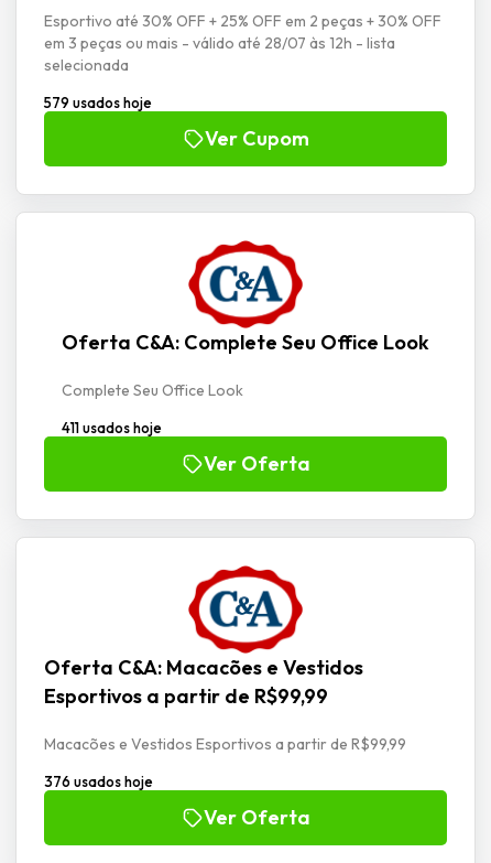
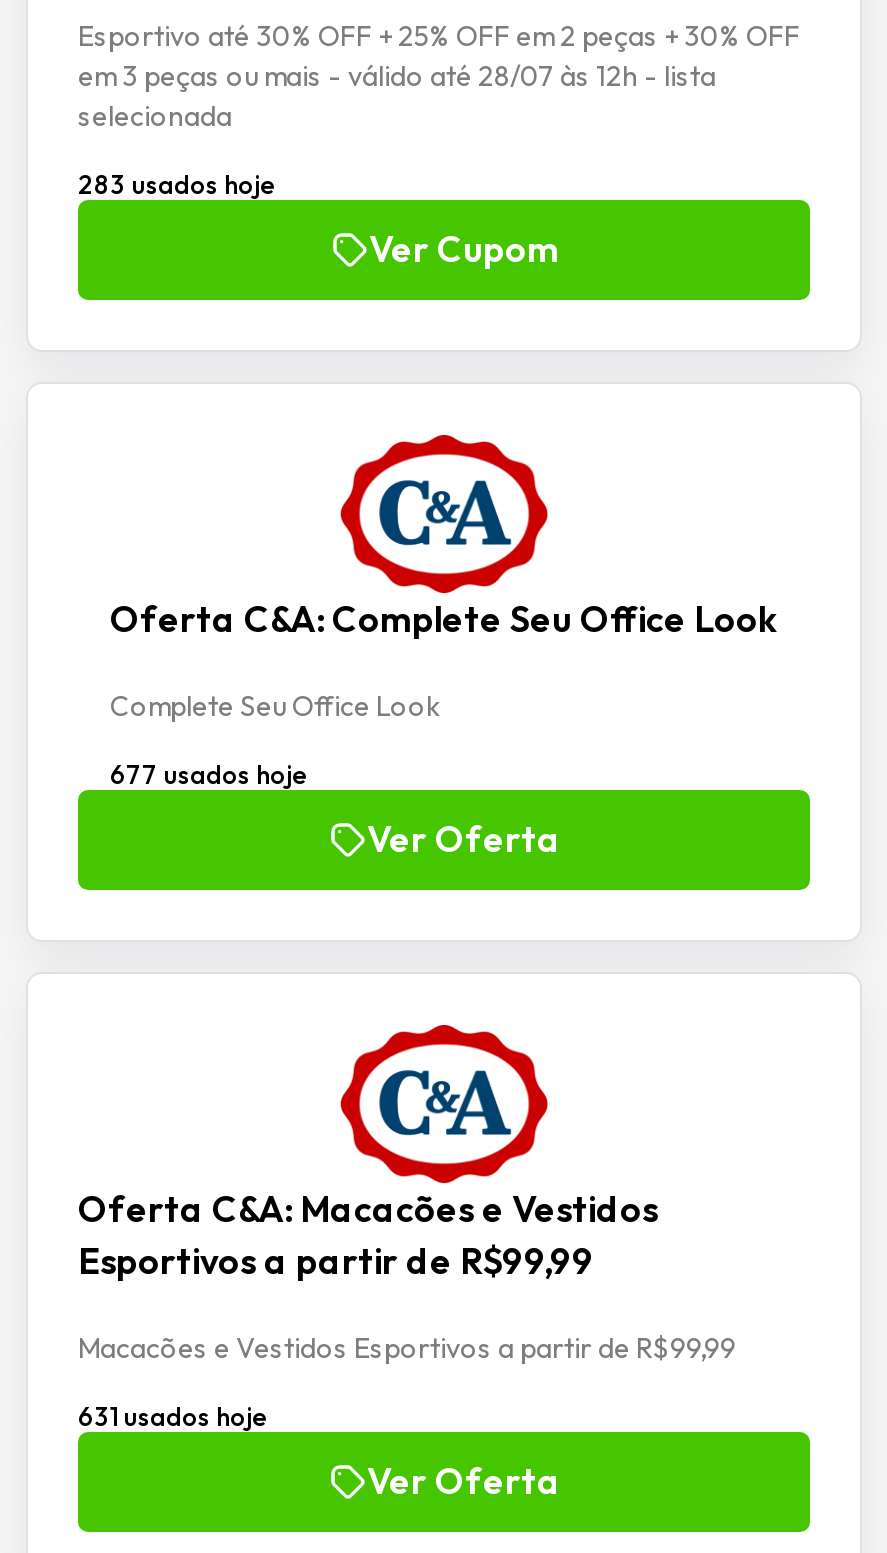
- 579 usados hoje
+ 283 usados hoje

- 411 usados hoje
+ 677 usados hoje

- 376 usados hoje
+ 631 usados hoje
